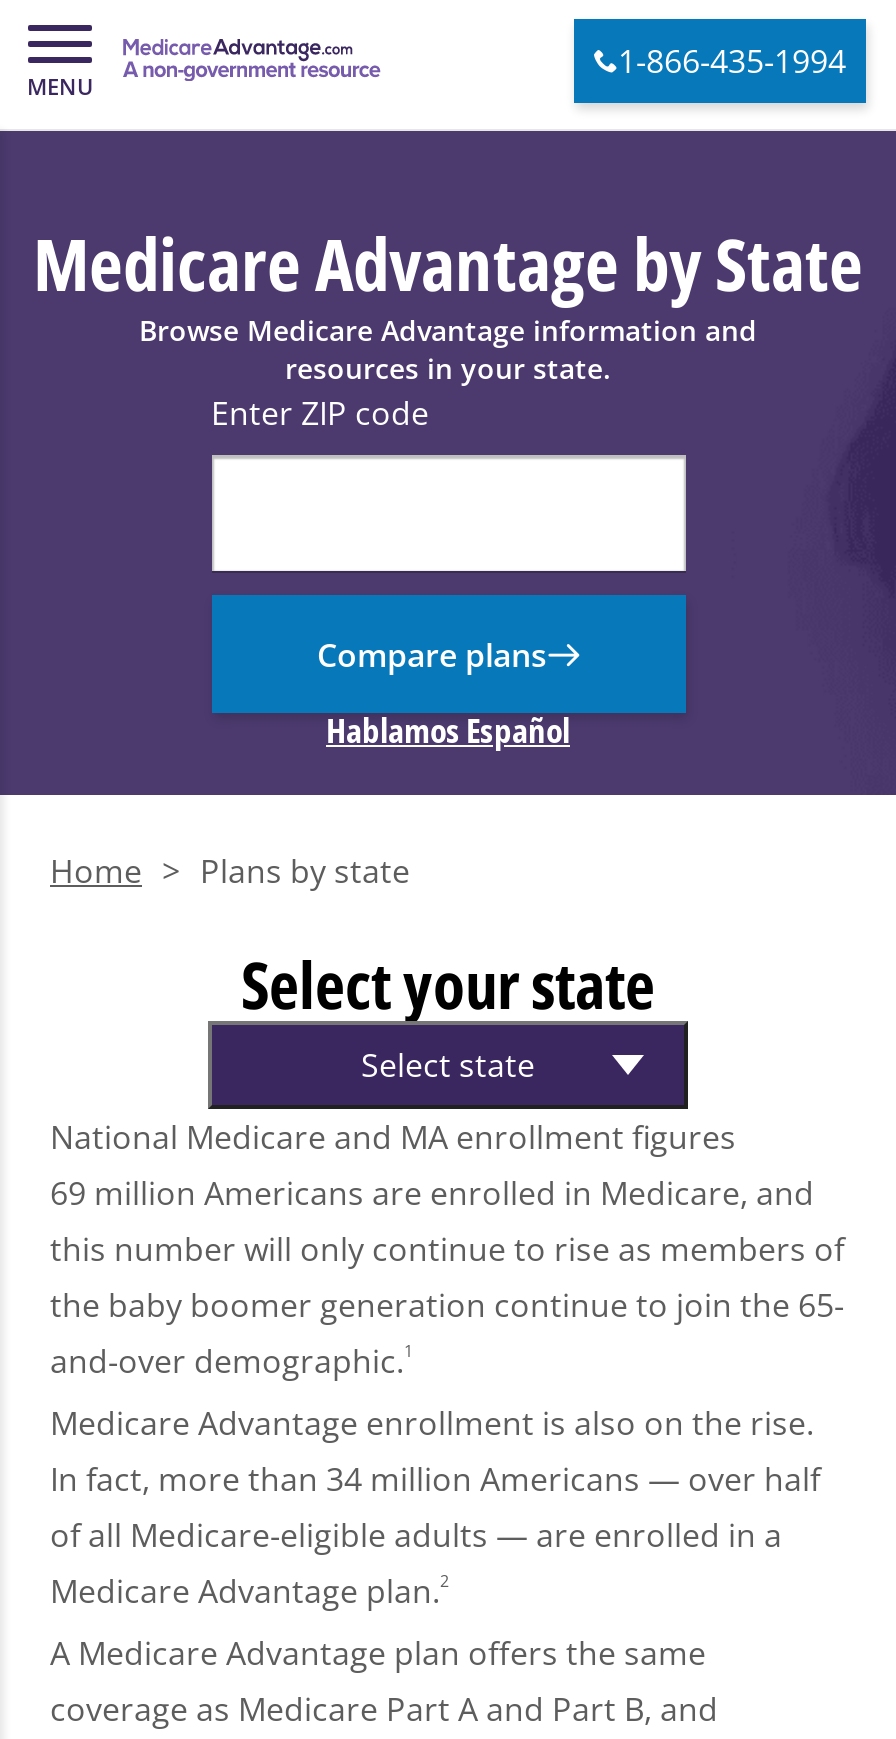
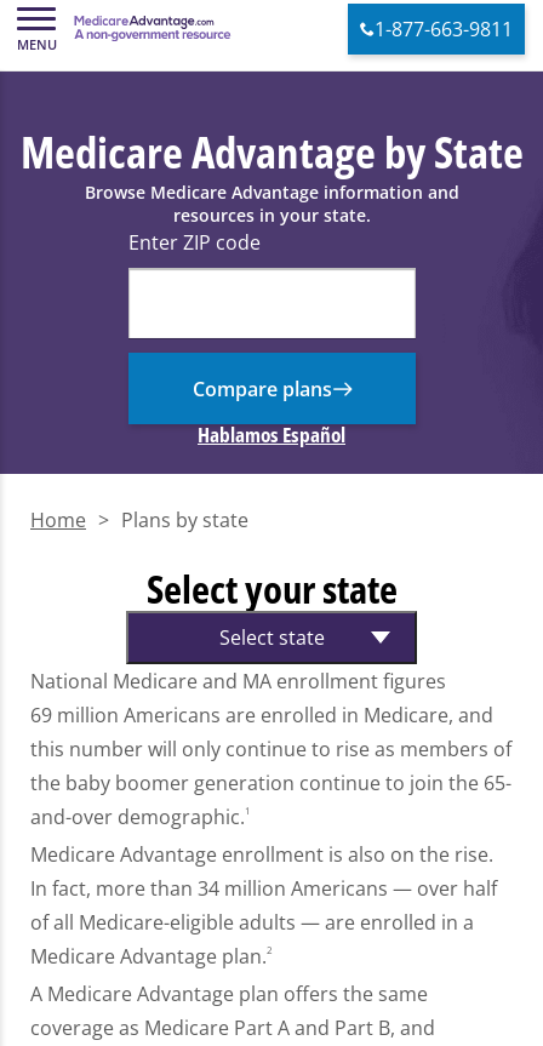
- 1-866-435-1994
+ 1-877-663-9811
